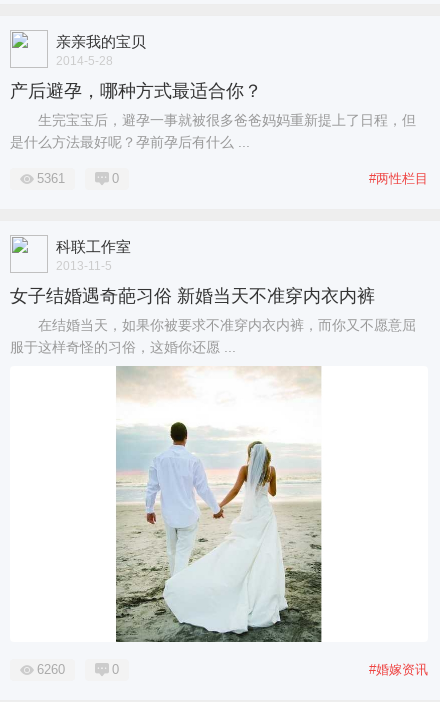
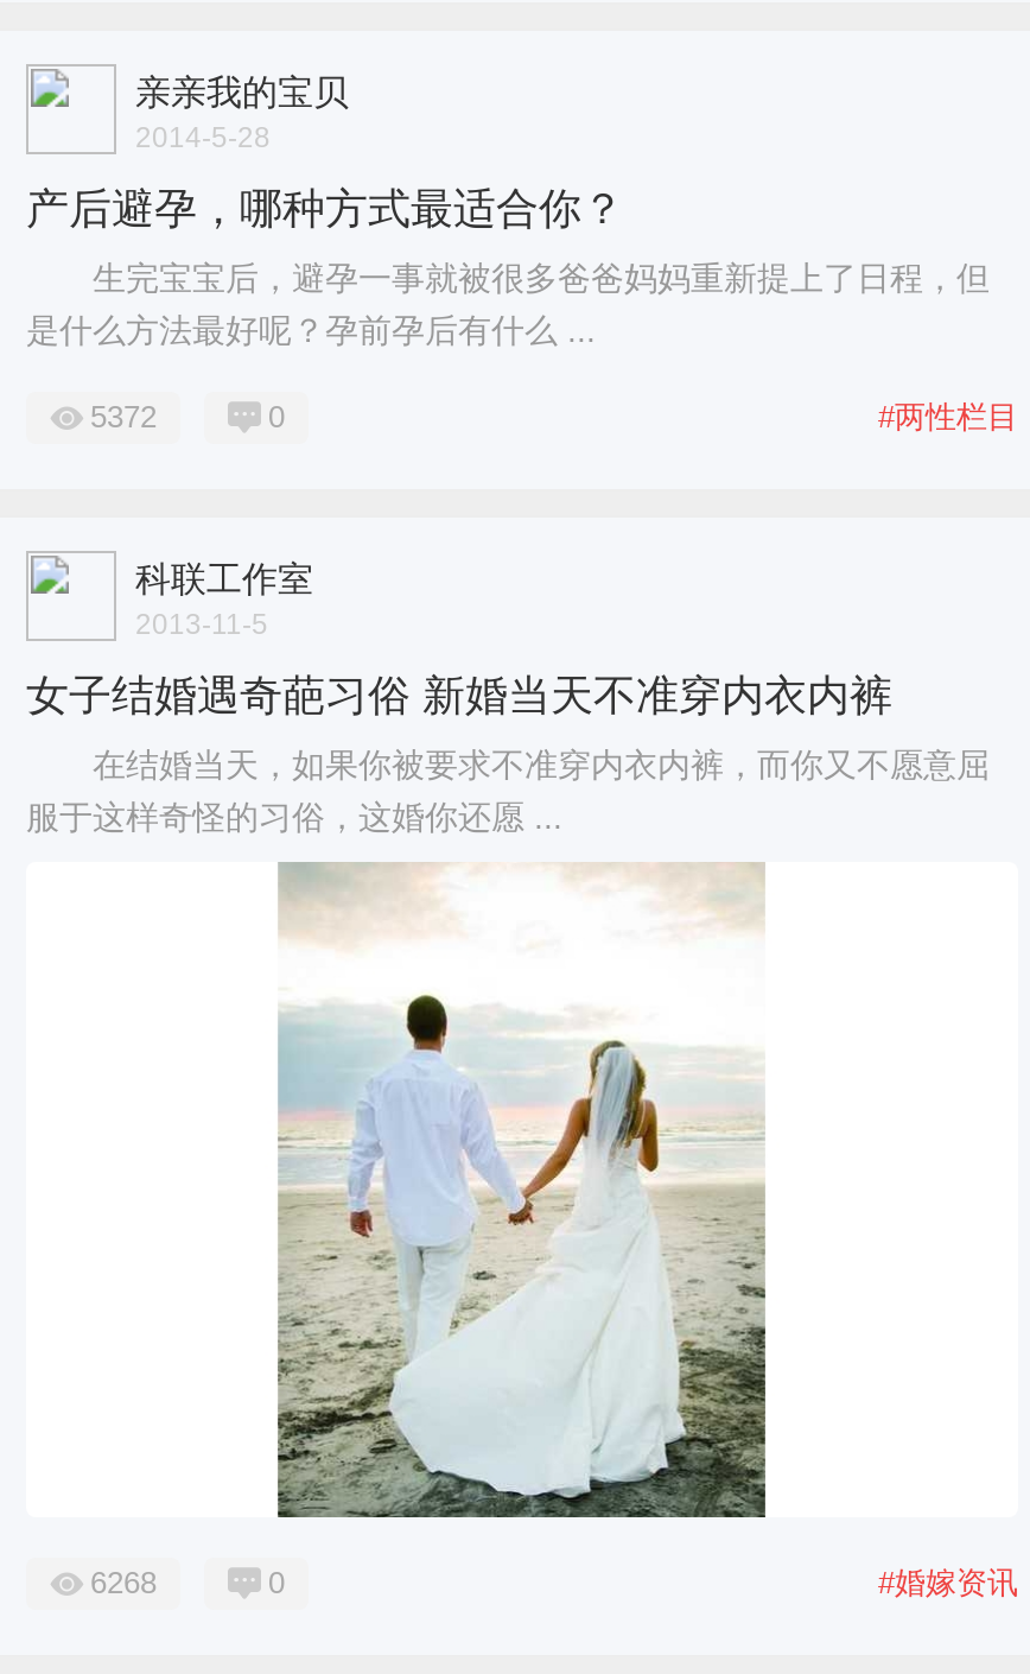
- 5361
+ 5372

- 6260
+ 6268
